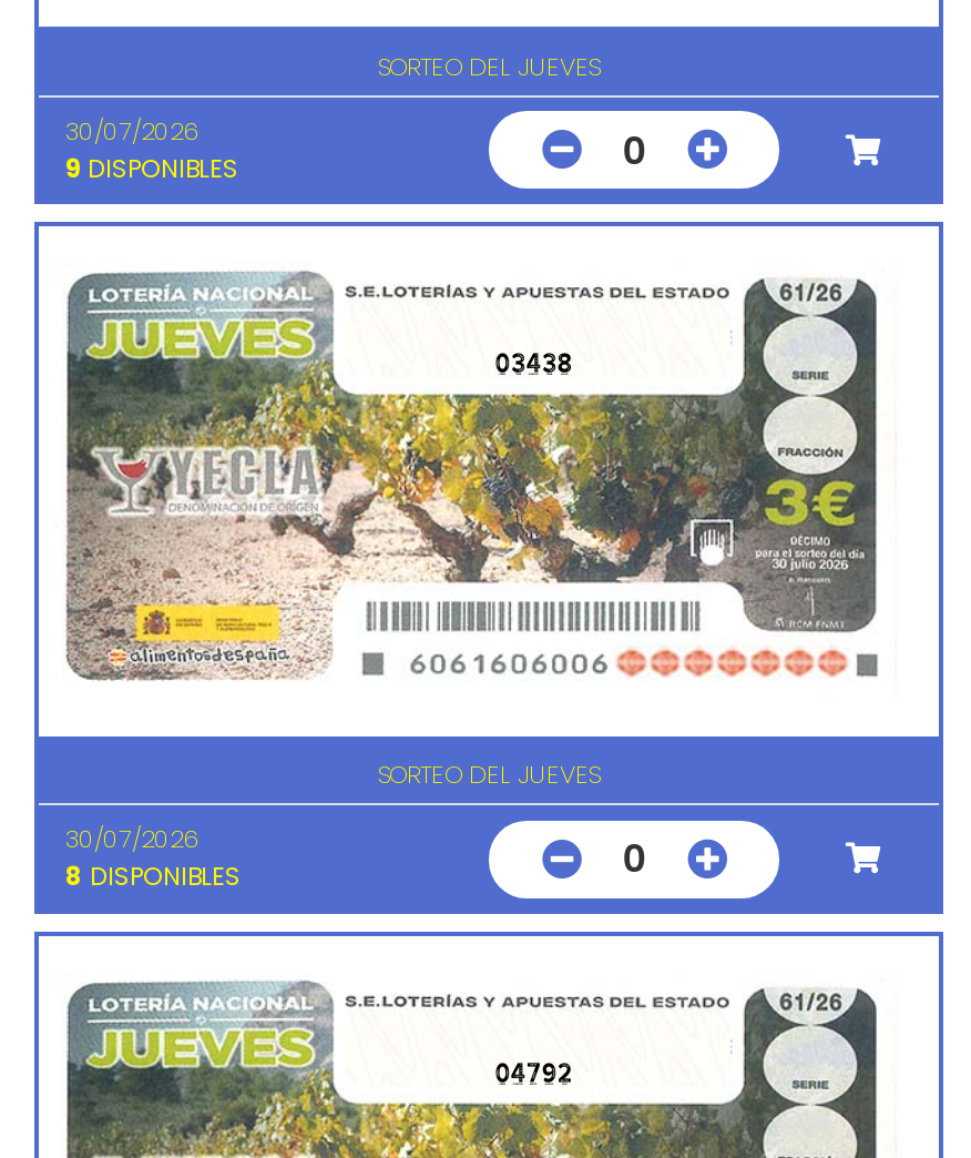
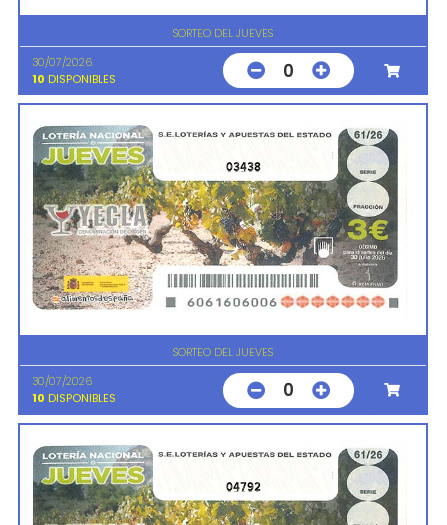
- 9 DISPONIBLES
+ 10 DISPONIBLES

- 8 DISPONIBLES
+ 10 DISPONIBLES
